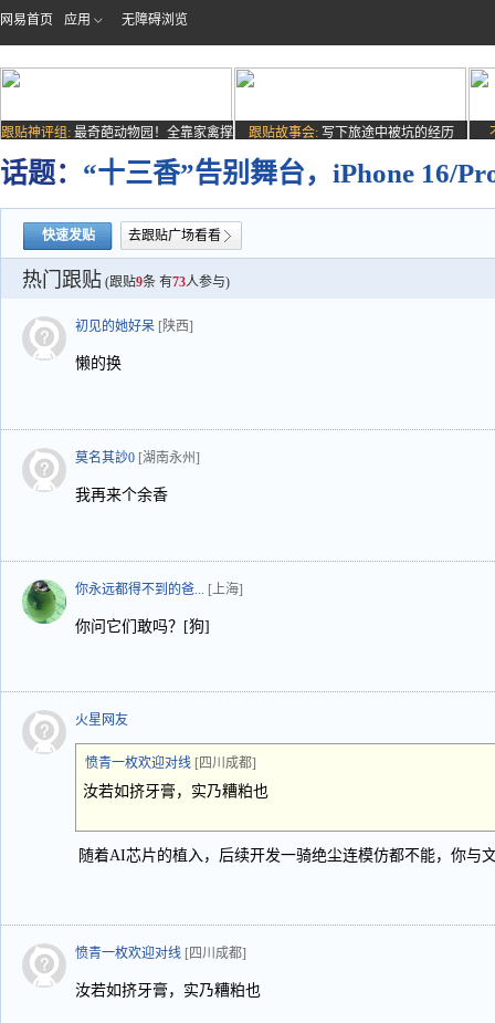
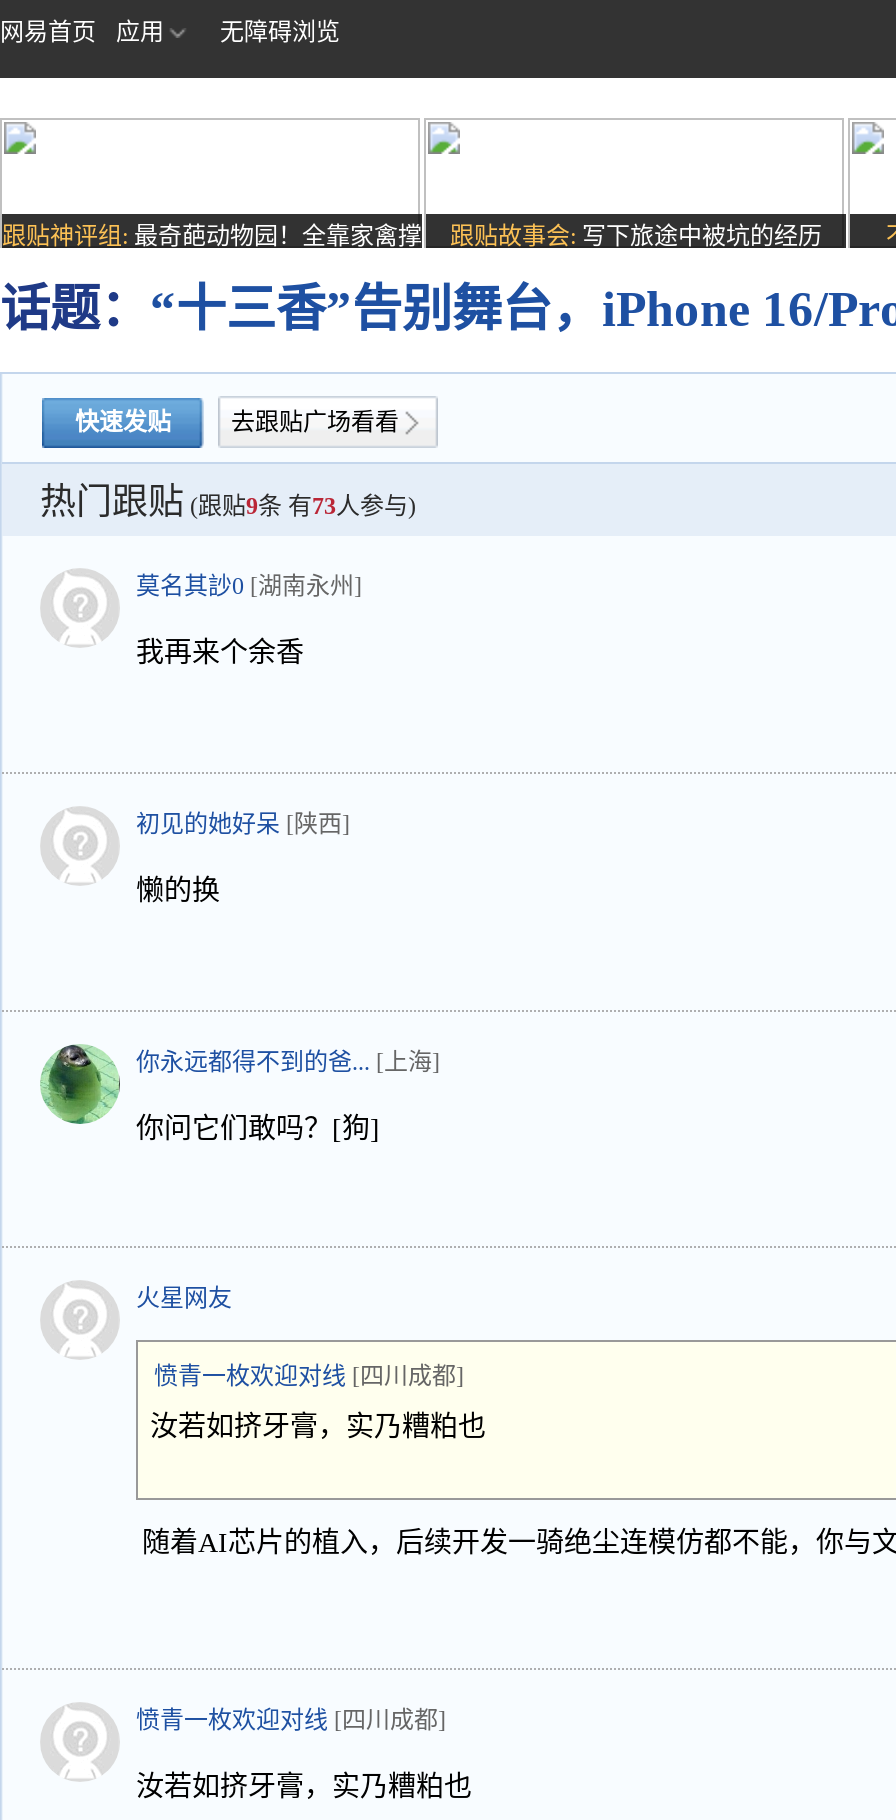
moved down: 初见的她好呆 [陕西] | 懒的换

moved up: 莫名其訬0 [湖南永州] | 我再来个余香
